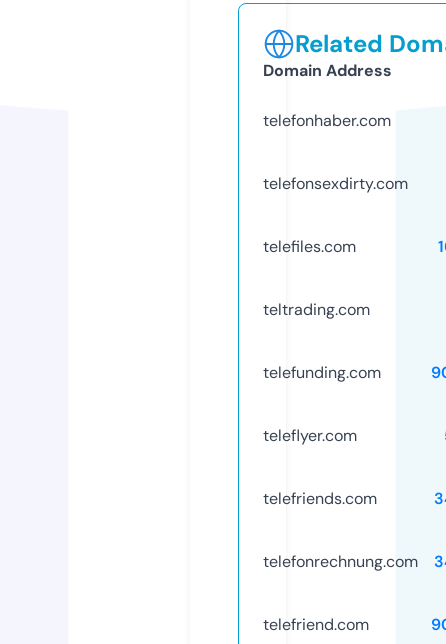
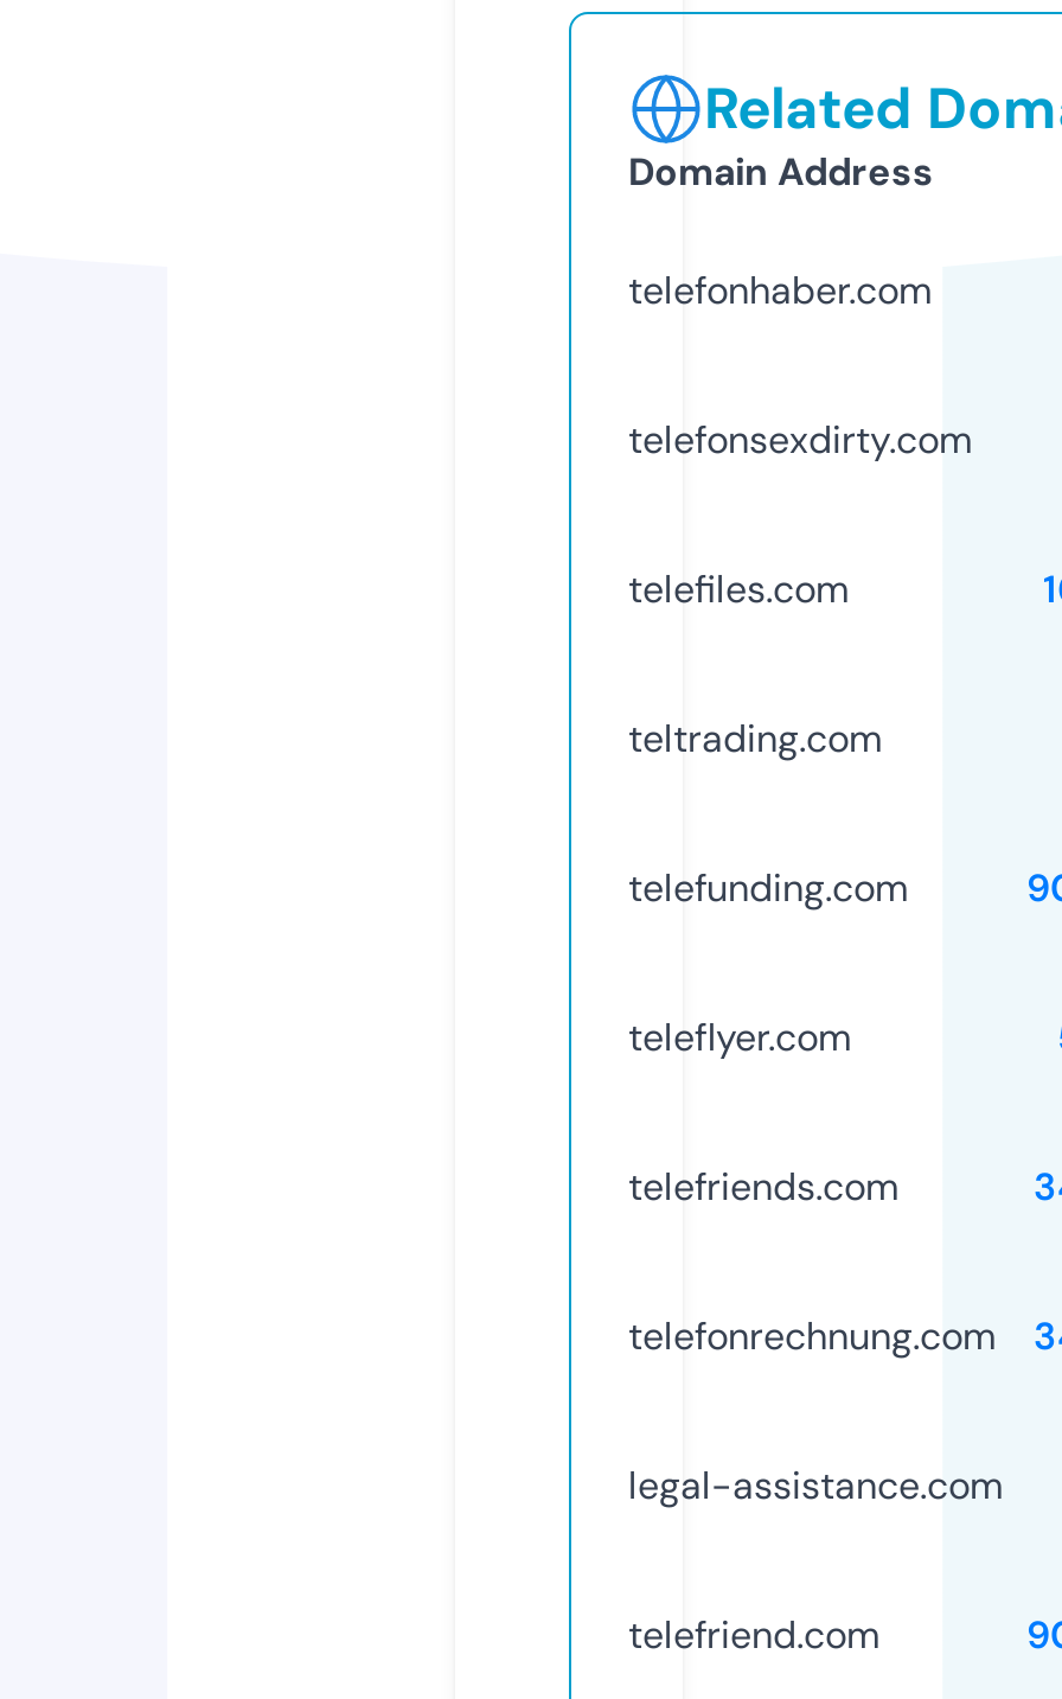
+ legal-assistance.com
